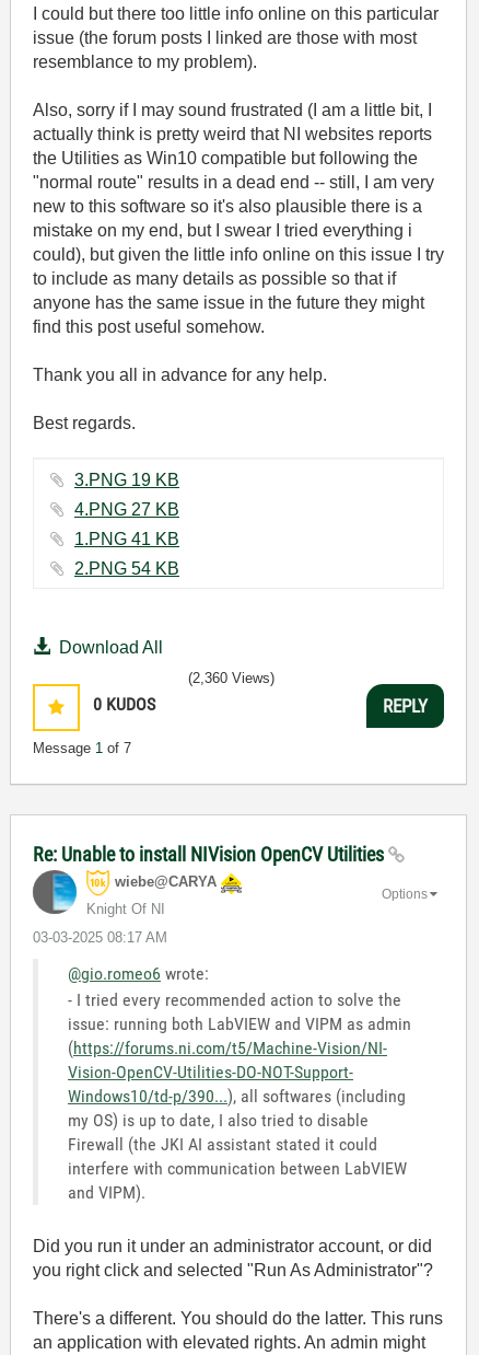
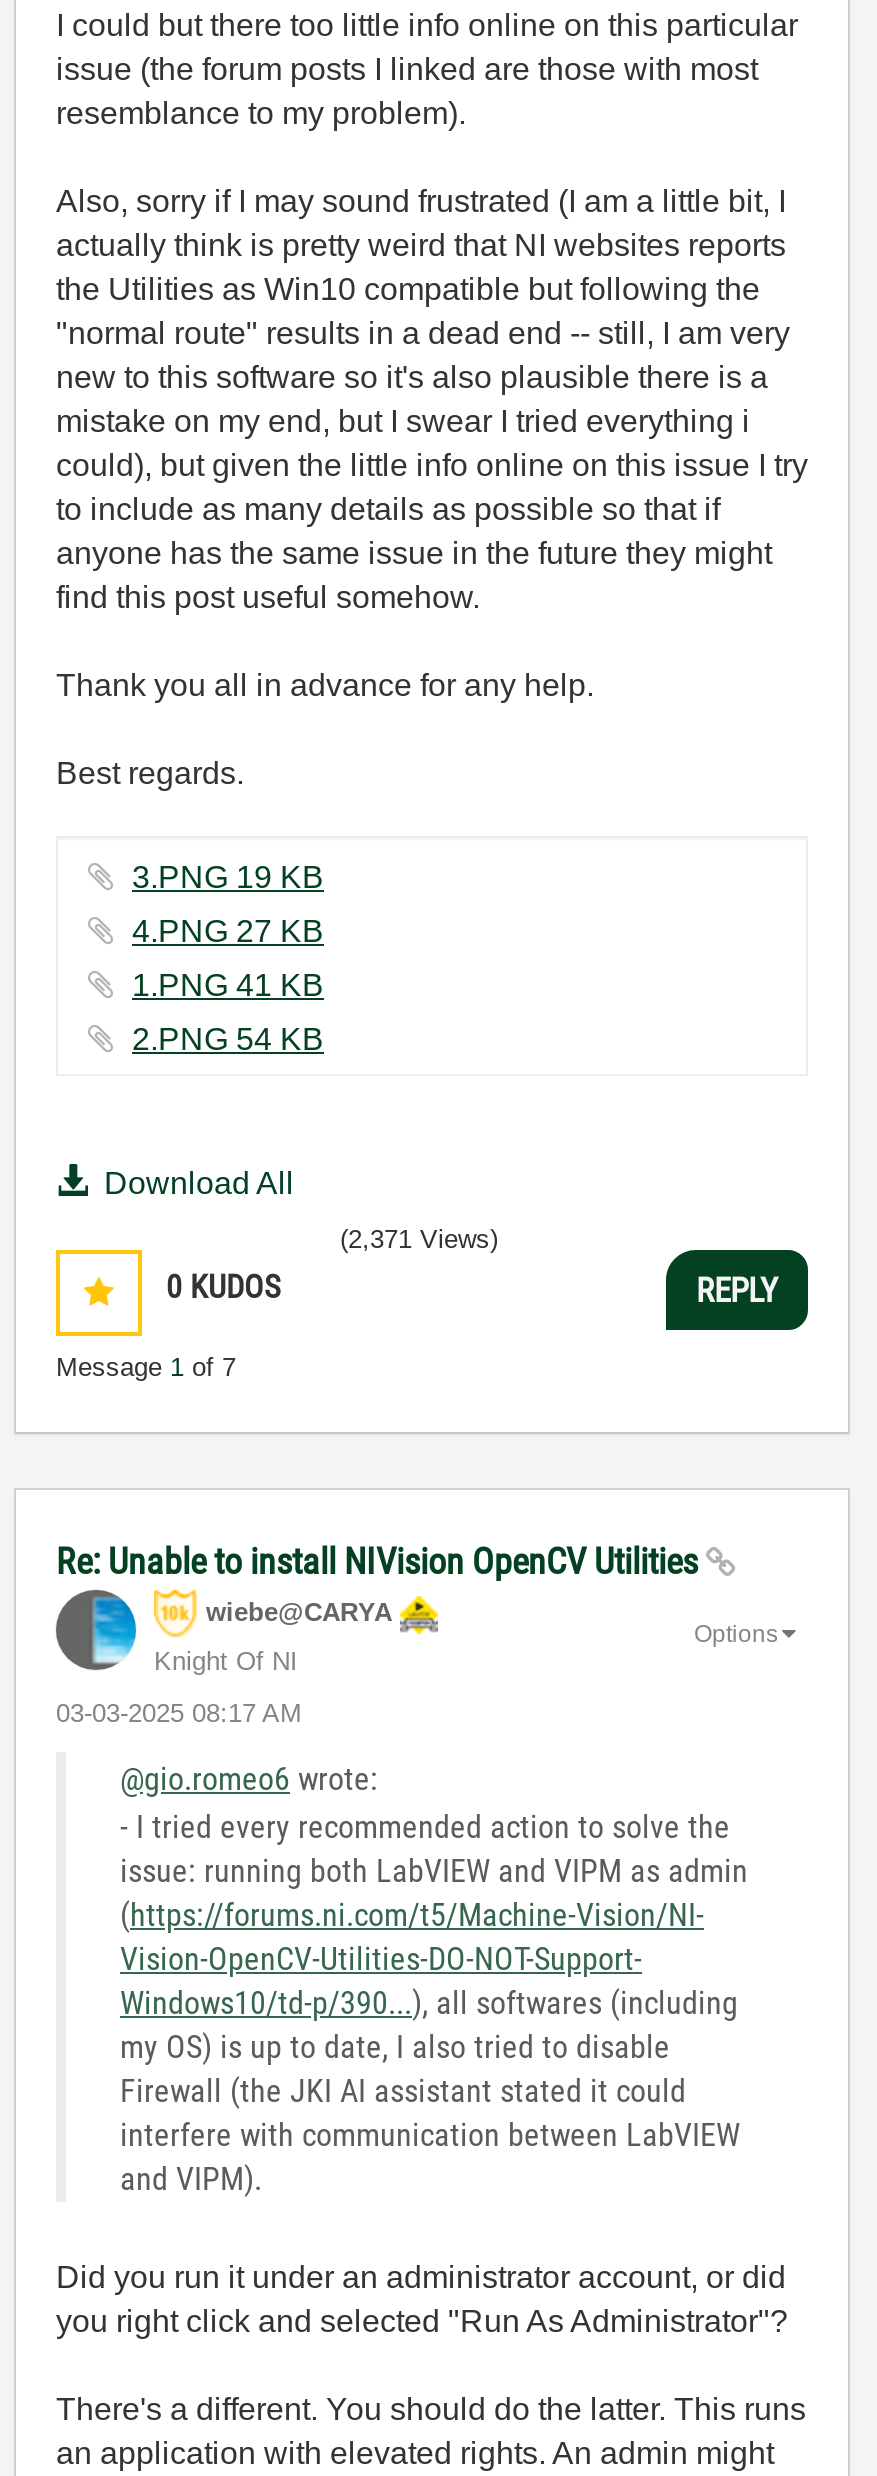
- (2,360 Views)
+ (2,371 Views)
